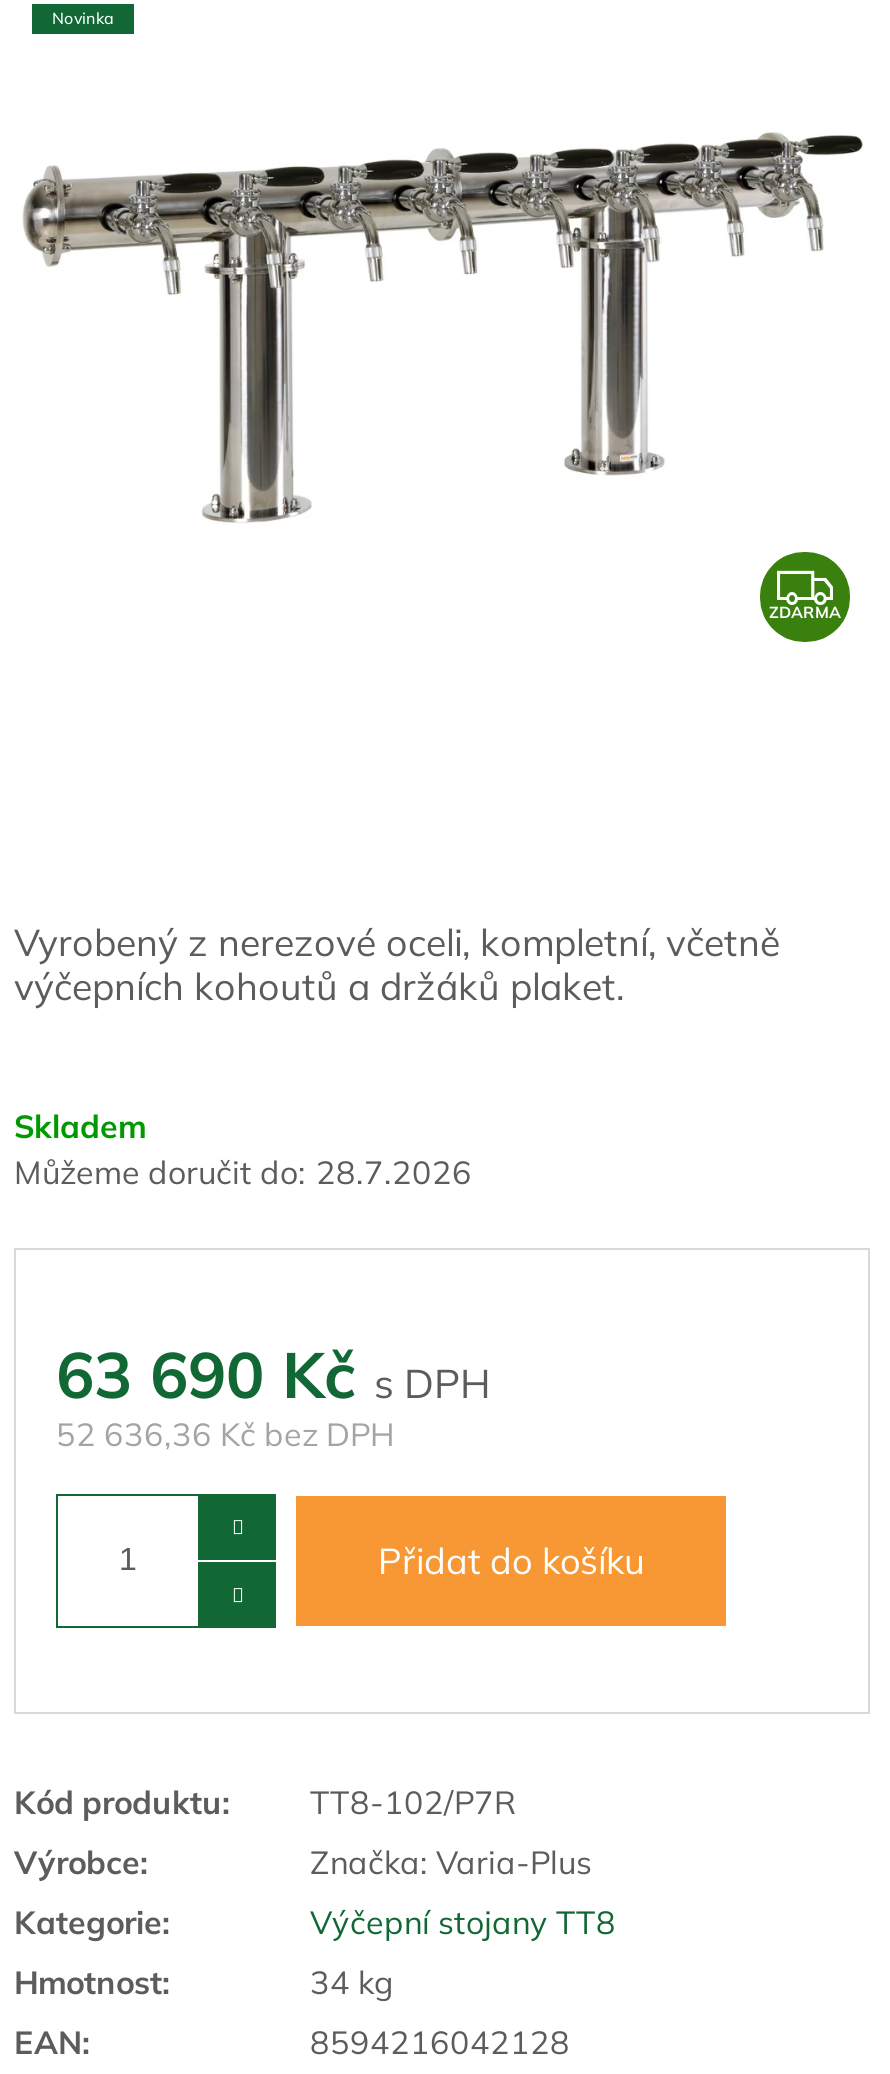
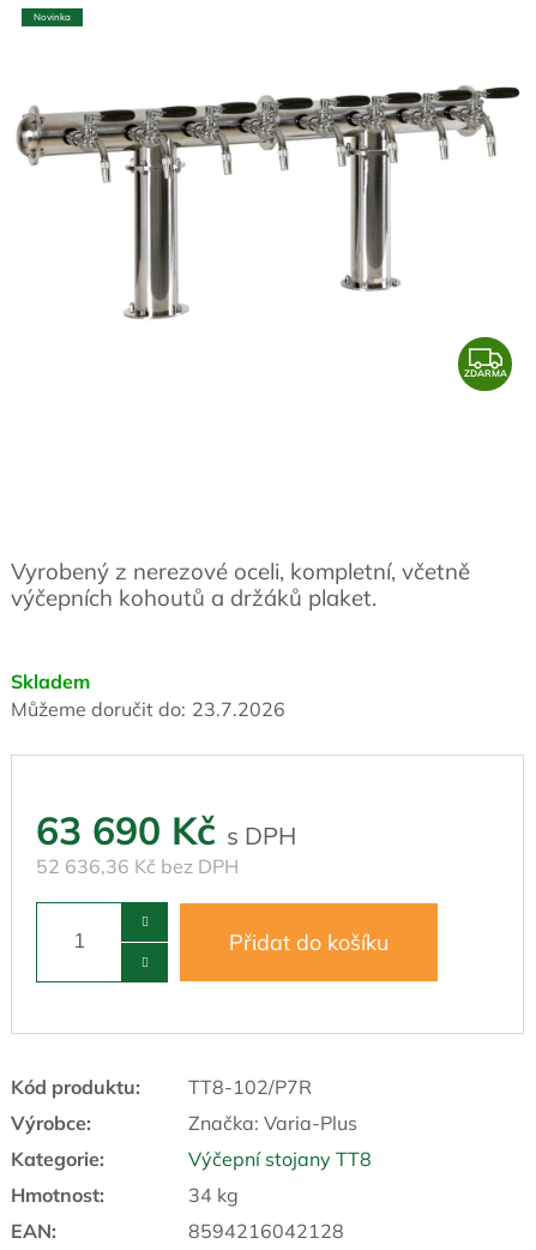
- Můžeme doručit do: 28.7.2026
+ Můžeme doručit do: 23.7.2026
